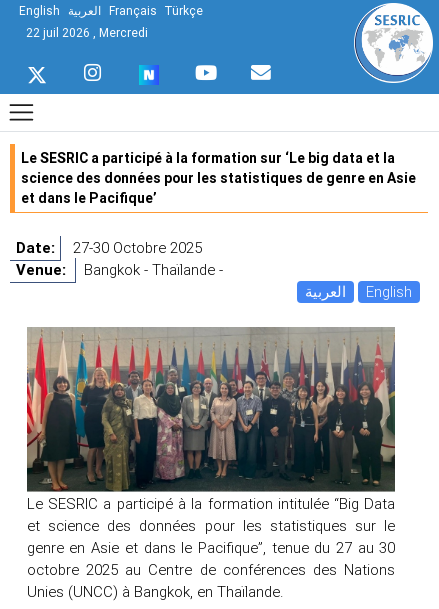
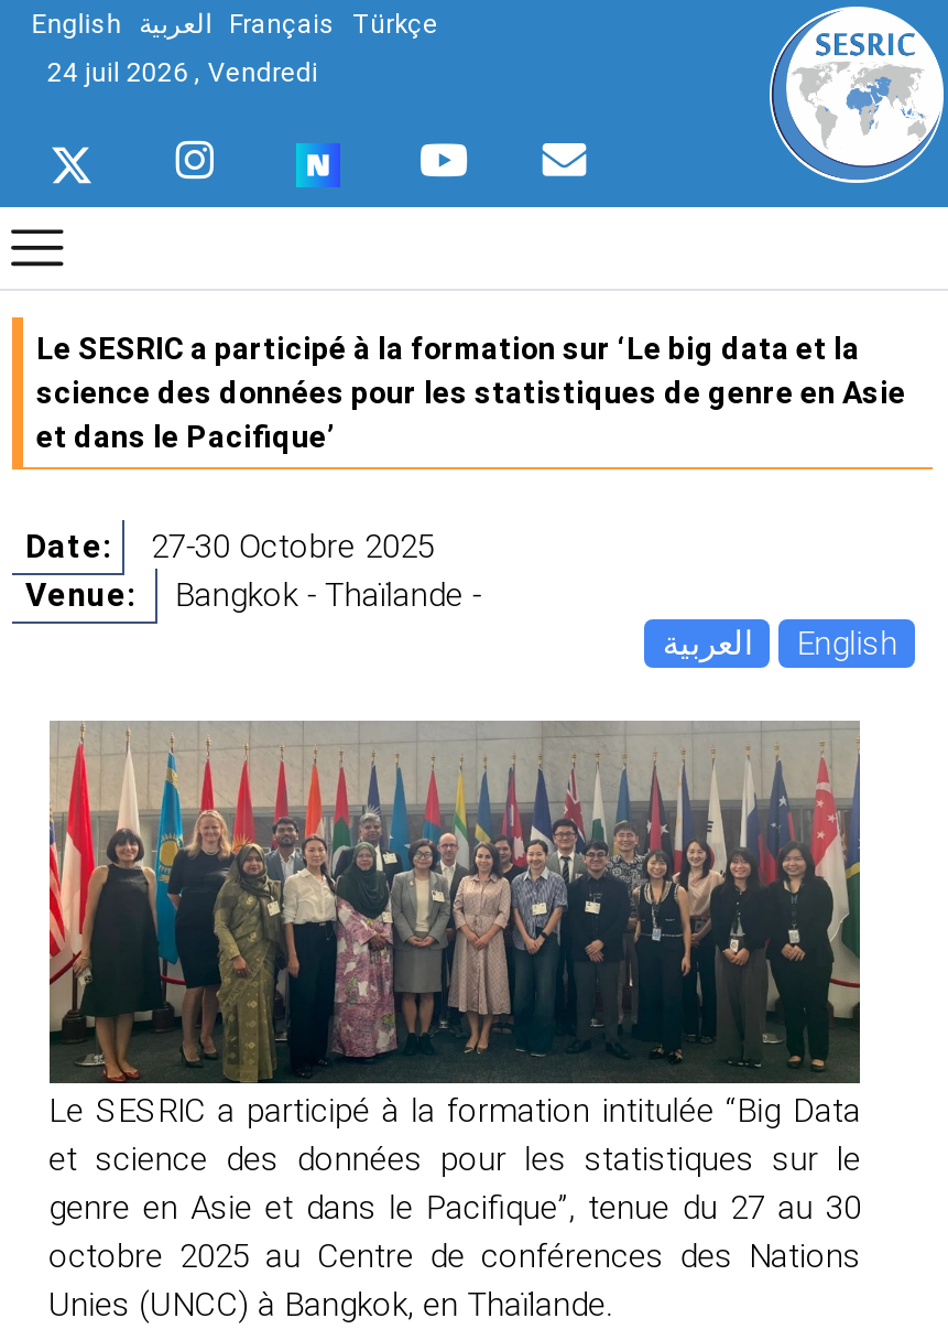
- 22 juil 2026 , Mercredi
+ 24 juil 2026 , Vendredi
